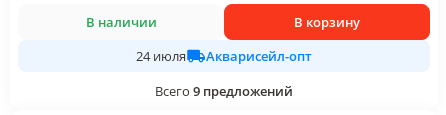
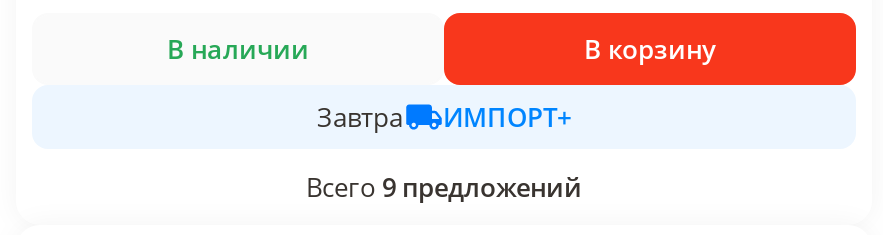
- 24 июля
- Акварисейл-опт
+ Завтра
+ ИМПОРТ+
